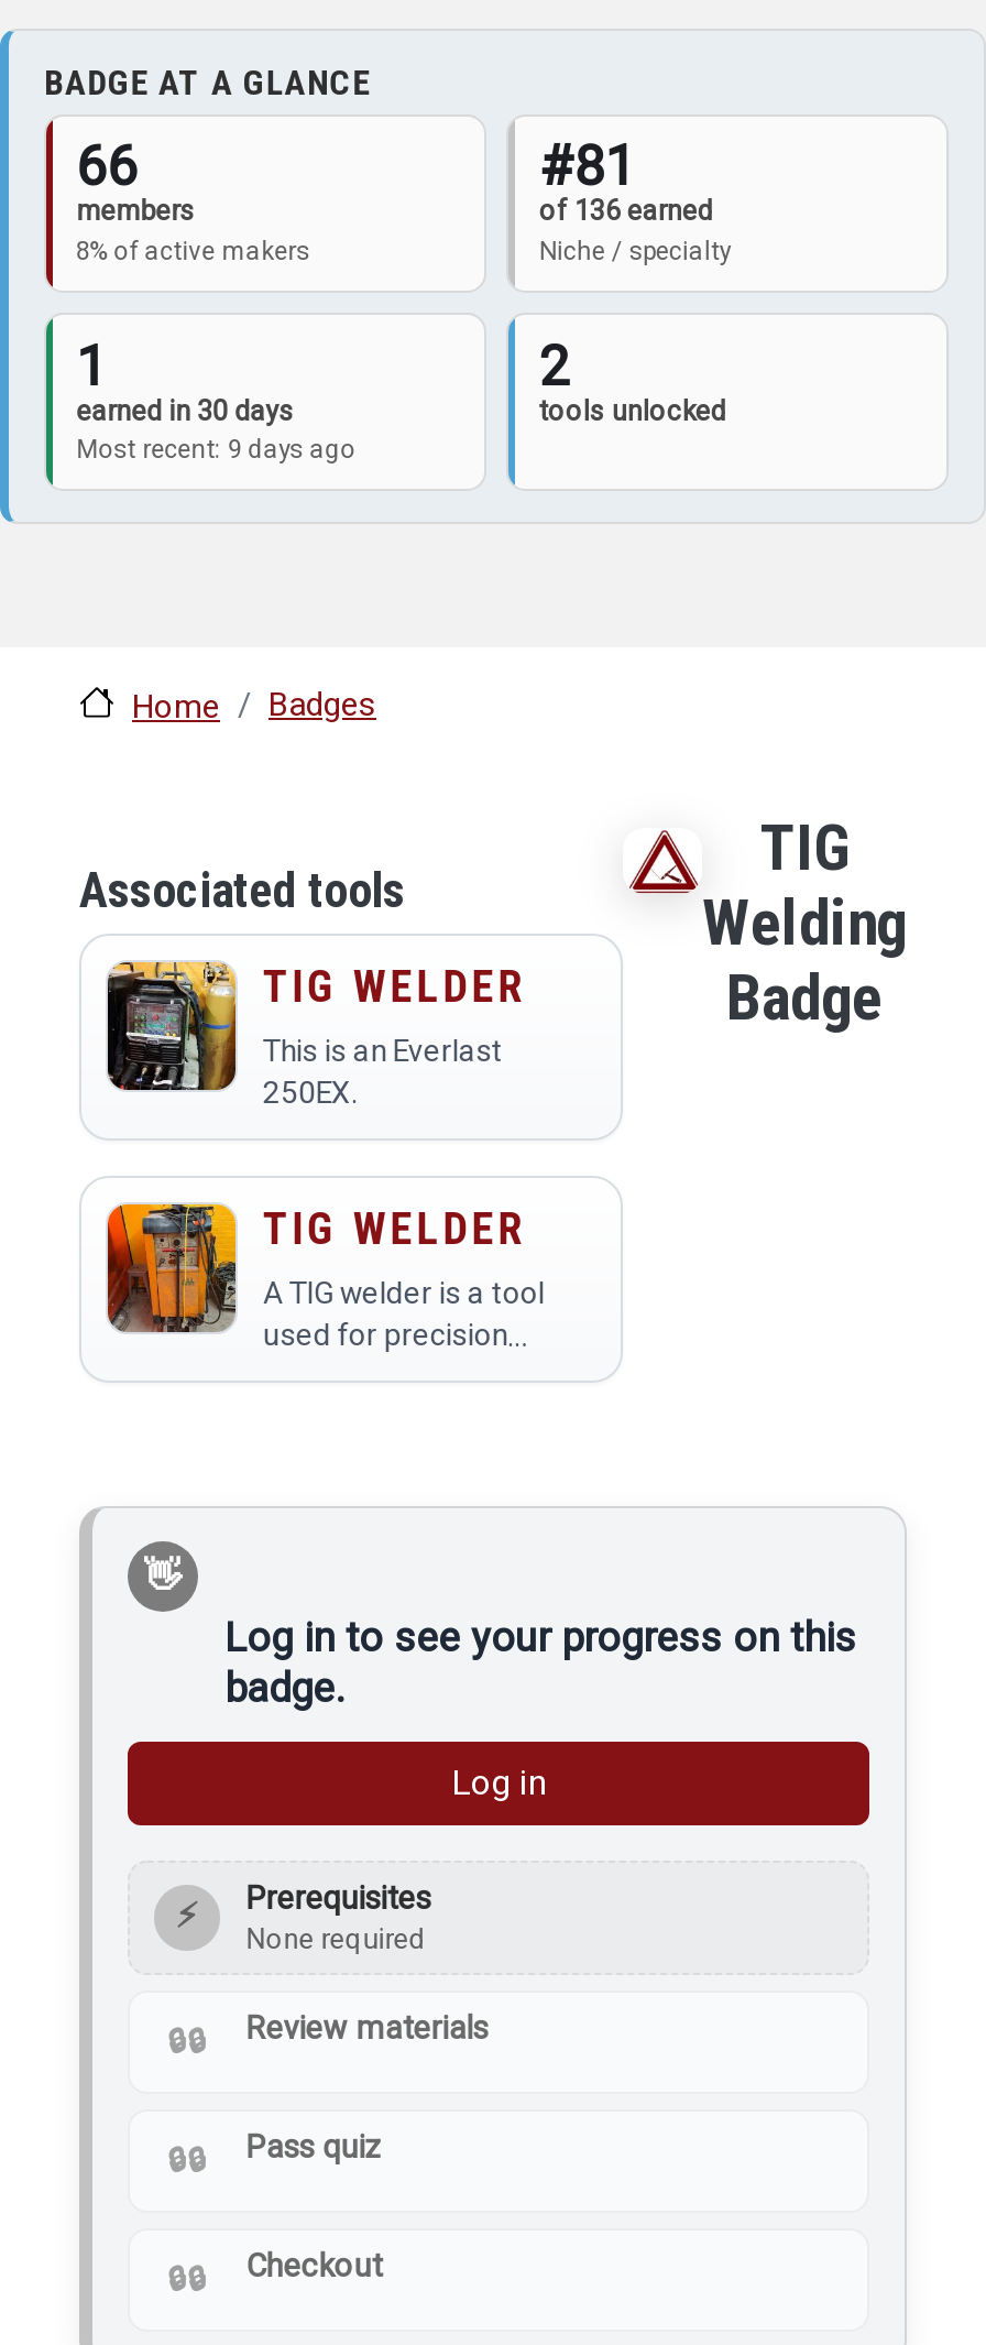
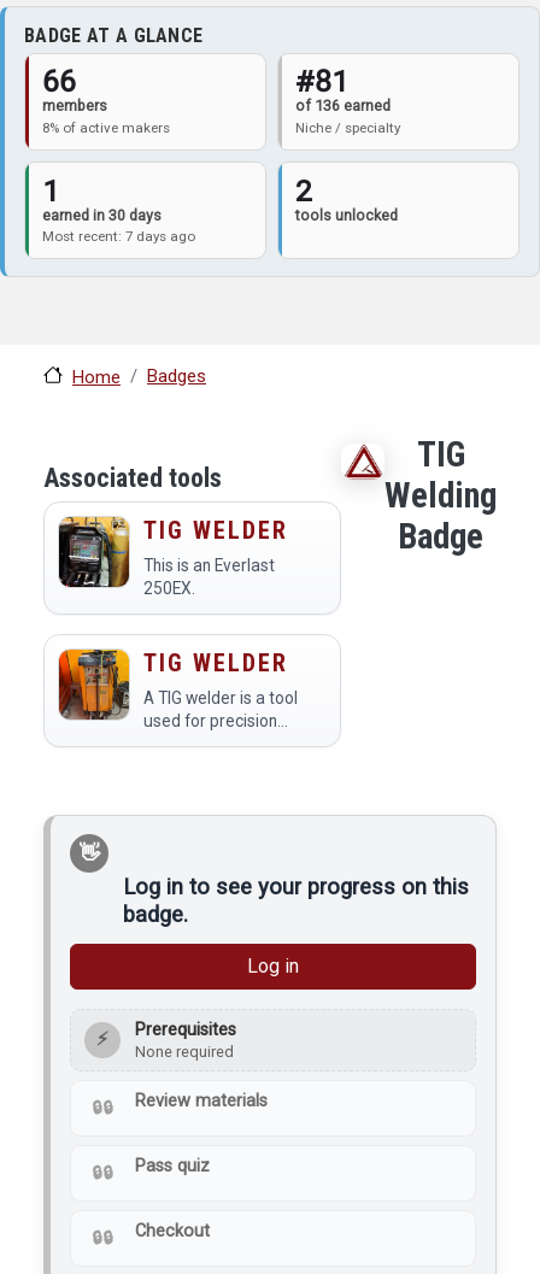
- Most recent: 9 days ago
+ Most recent: 7 days ago
